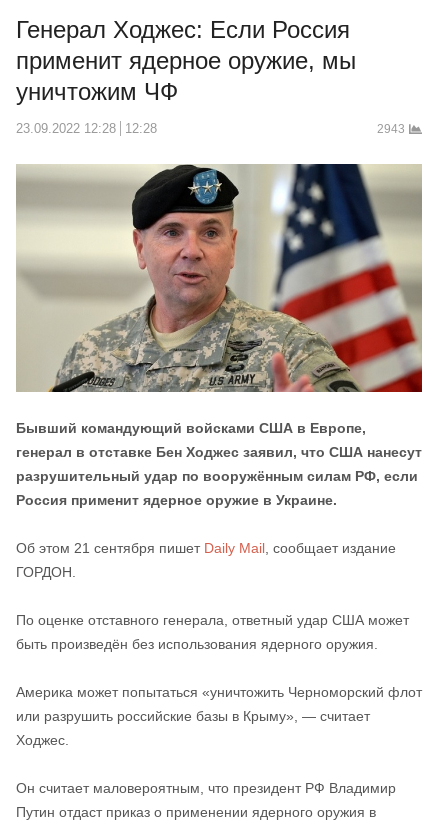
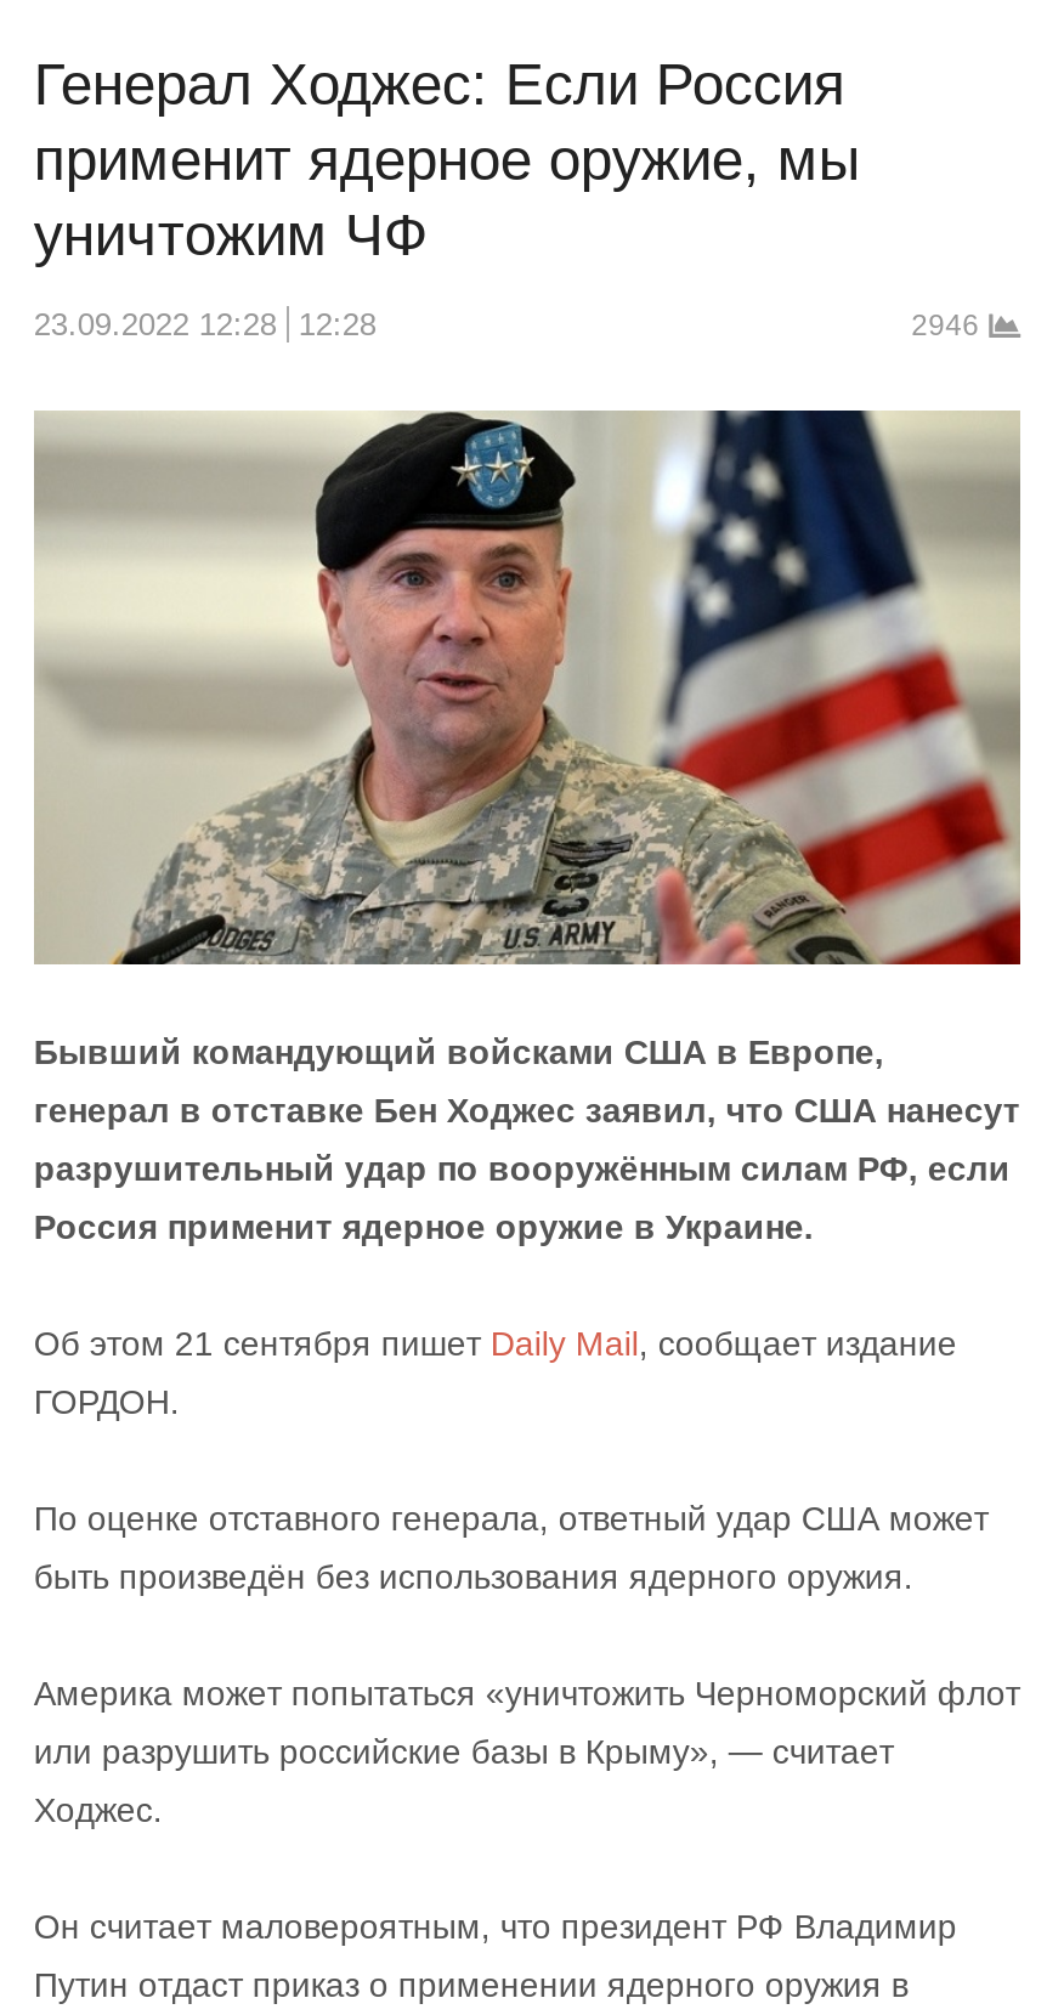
- 2943
+ 2946
